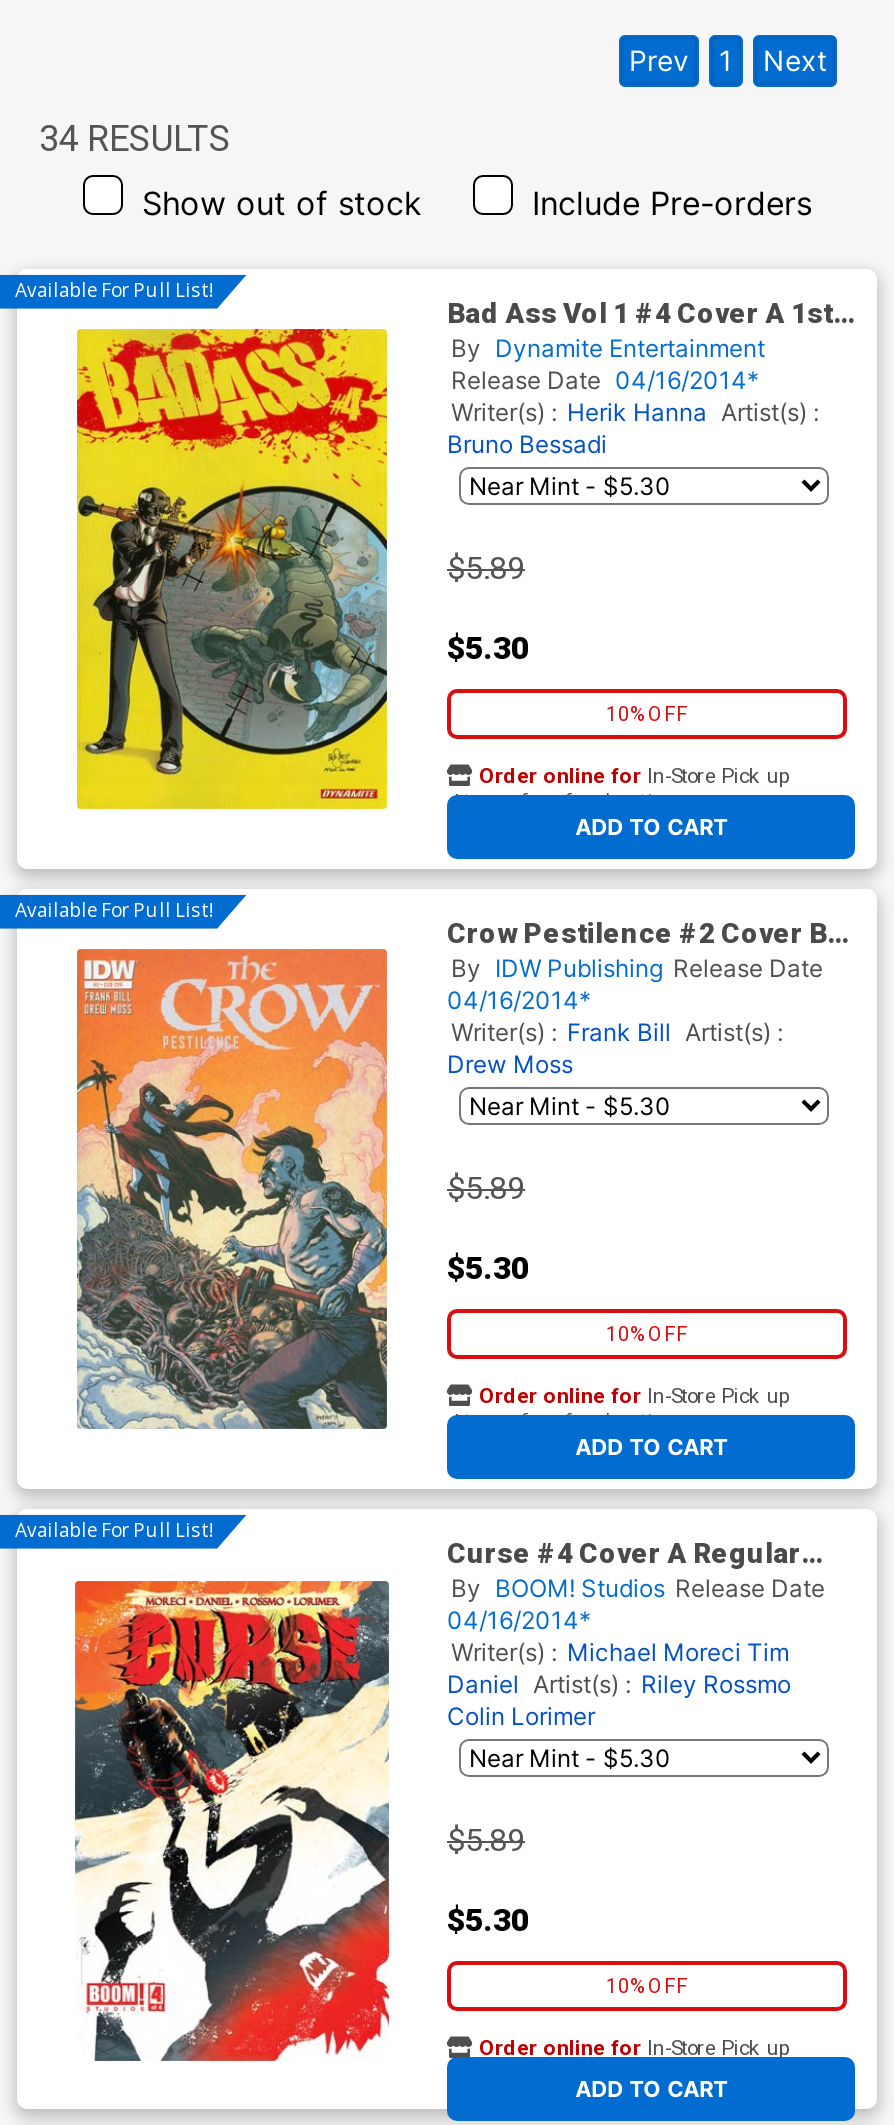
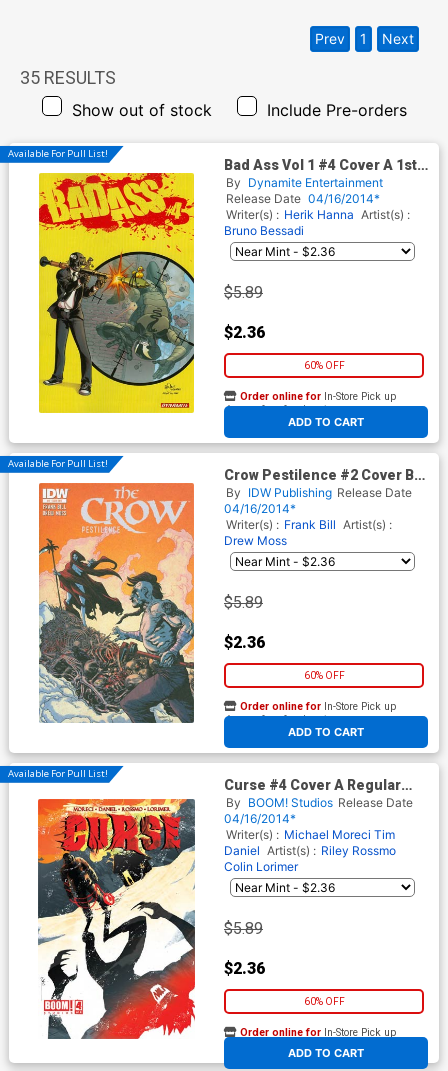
- 34 RESULTS
+ 35 RESULTS

- $5.30
+ $2.36

- 10% OFF
+ 60% OFF

- $5.30
+ $2.36

- 10% OFF
+ 60% OFF

- $5.30
+ $2.36

- 10% OFF
+ 60% OFF
